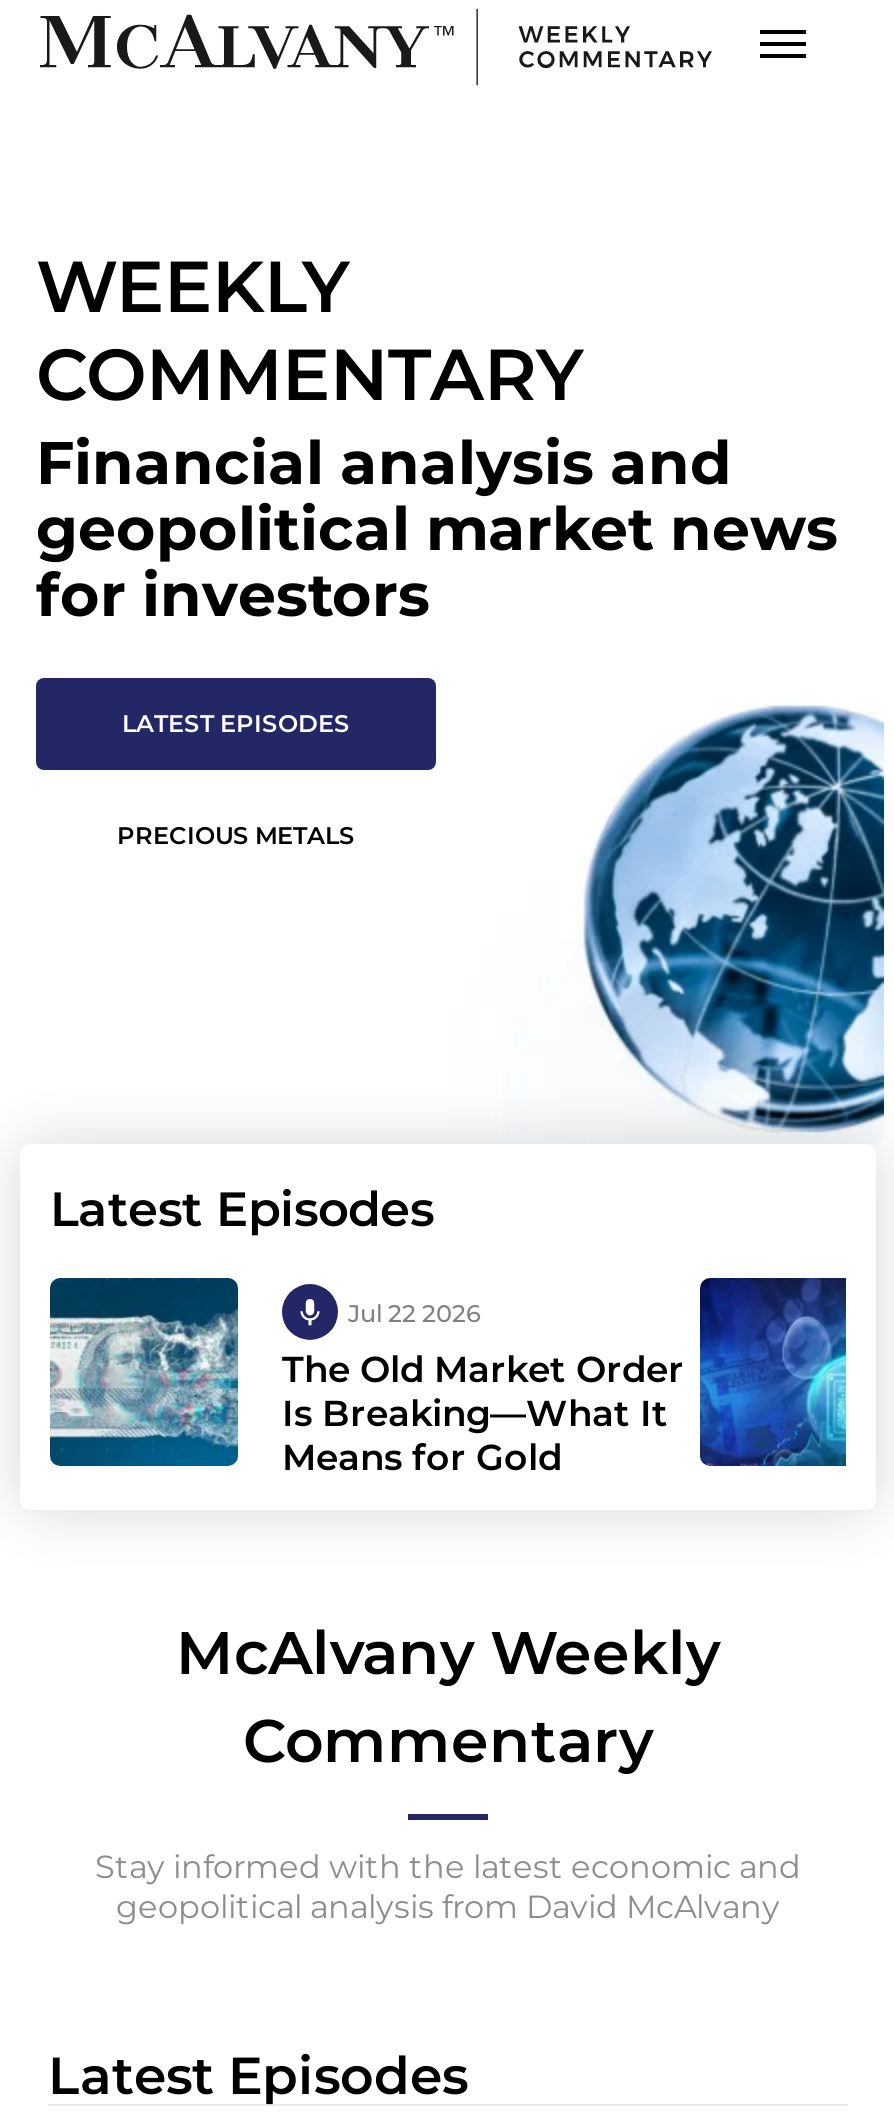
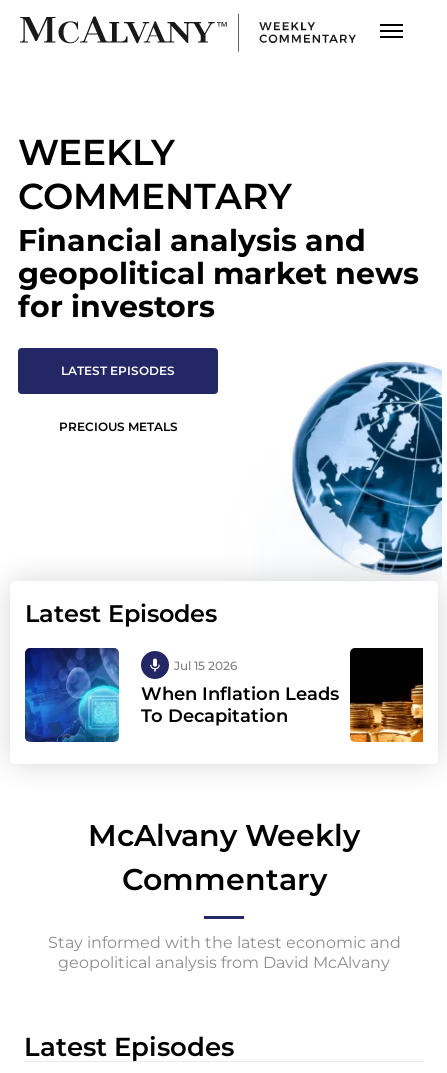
- [image]
- The Old Market Order
- Is Breaking—What It
- Means for Gold
+ [image]
+ When Inflation Leads
+ To Decapitation

- [image]
+ [image]

- Jul 22 2026
+ Jul 15 2026
